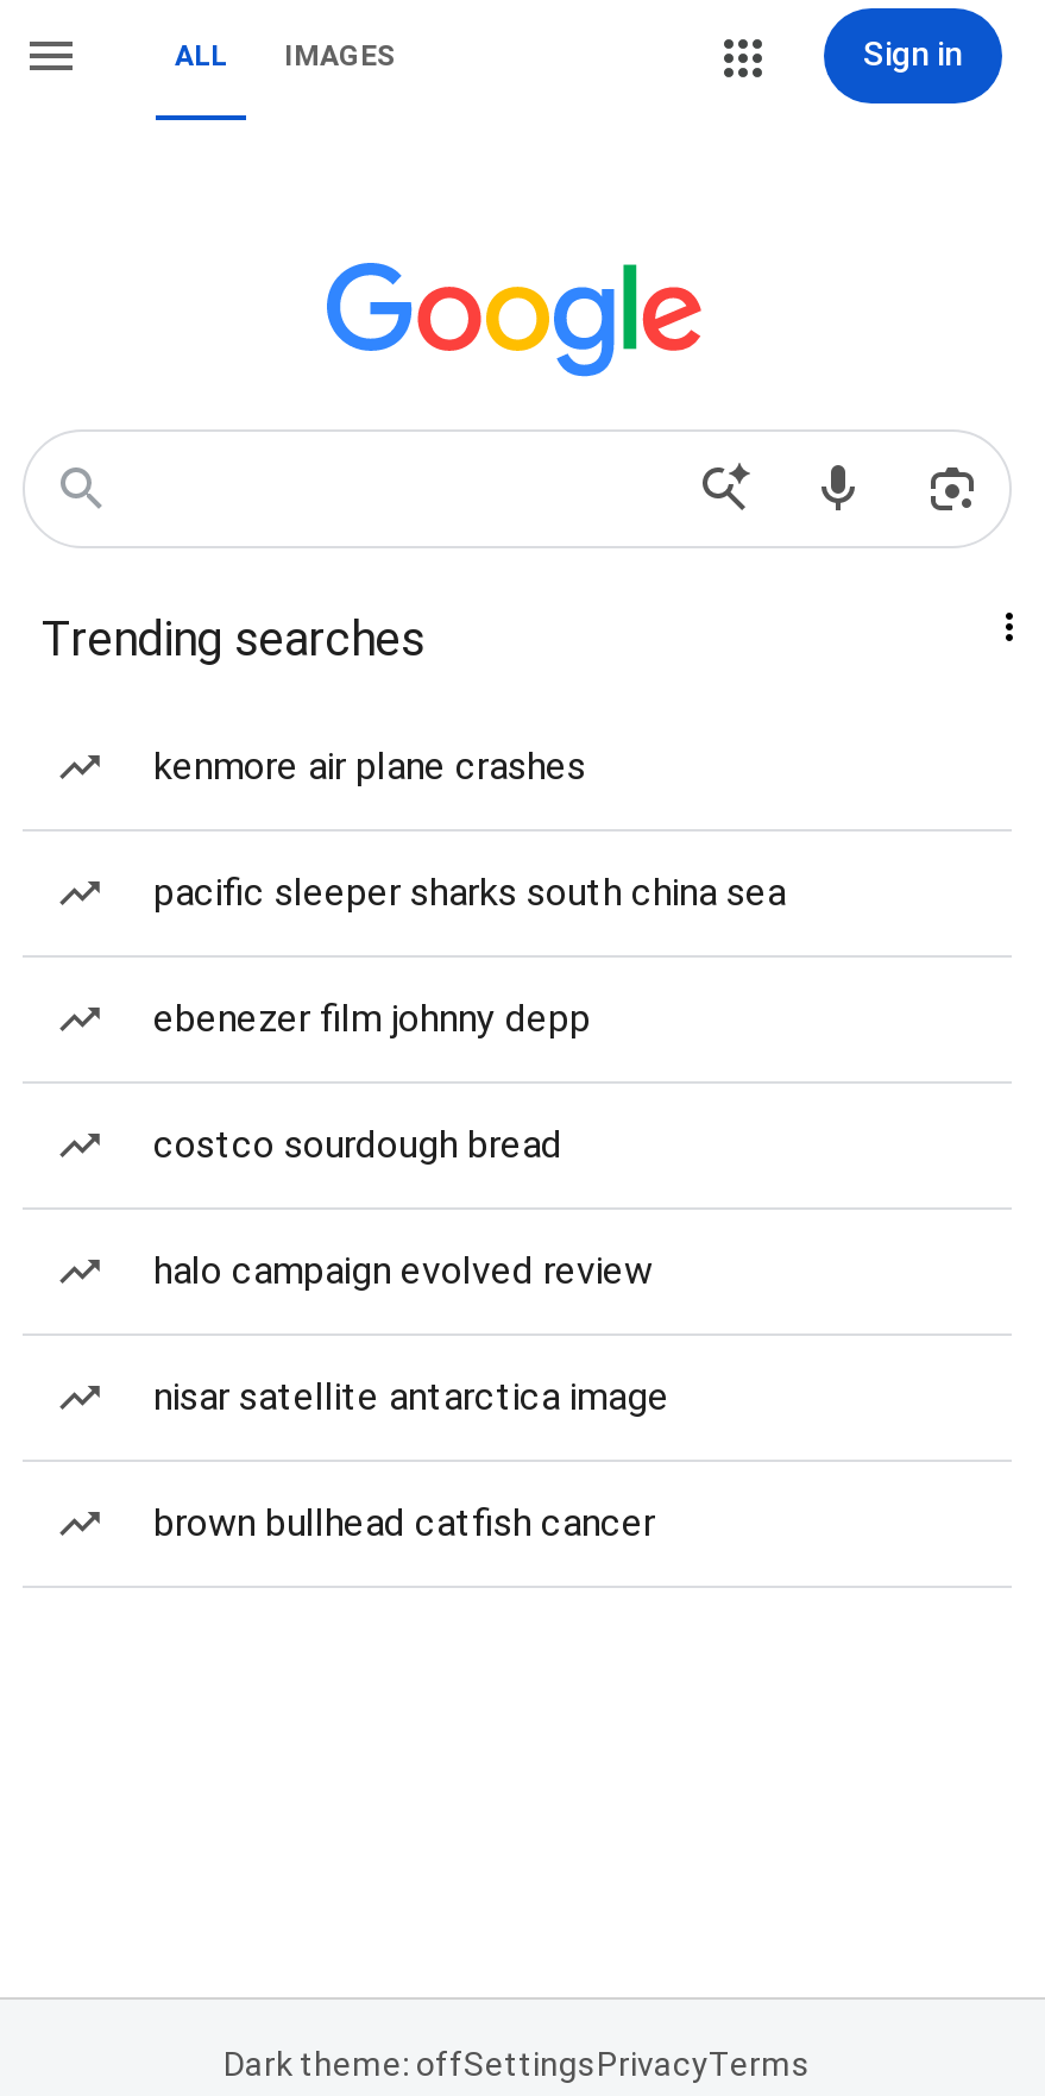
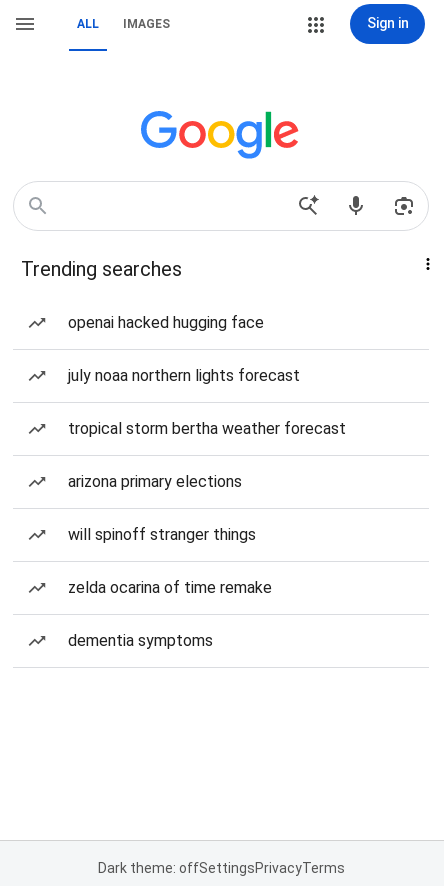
- kenmore air plane crashes
+ openai hacked hugging face

- pacific sleeper sharks south china sea
+ july noaa northern lights forecast

- ebenezer film johnny depp
+ tropical storm bertha weather forecast

- costco sourdough bread
+ arizona primary elections

- halo campaign evolved review
+ will spinoff stranger things

- nisar satellite antarctica image
+ zelda ocarina of time remake

- brown bullhead catfish cancer
+ dementia symptoms
